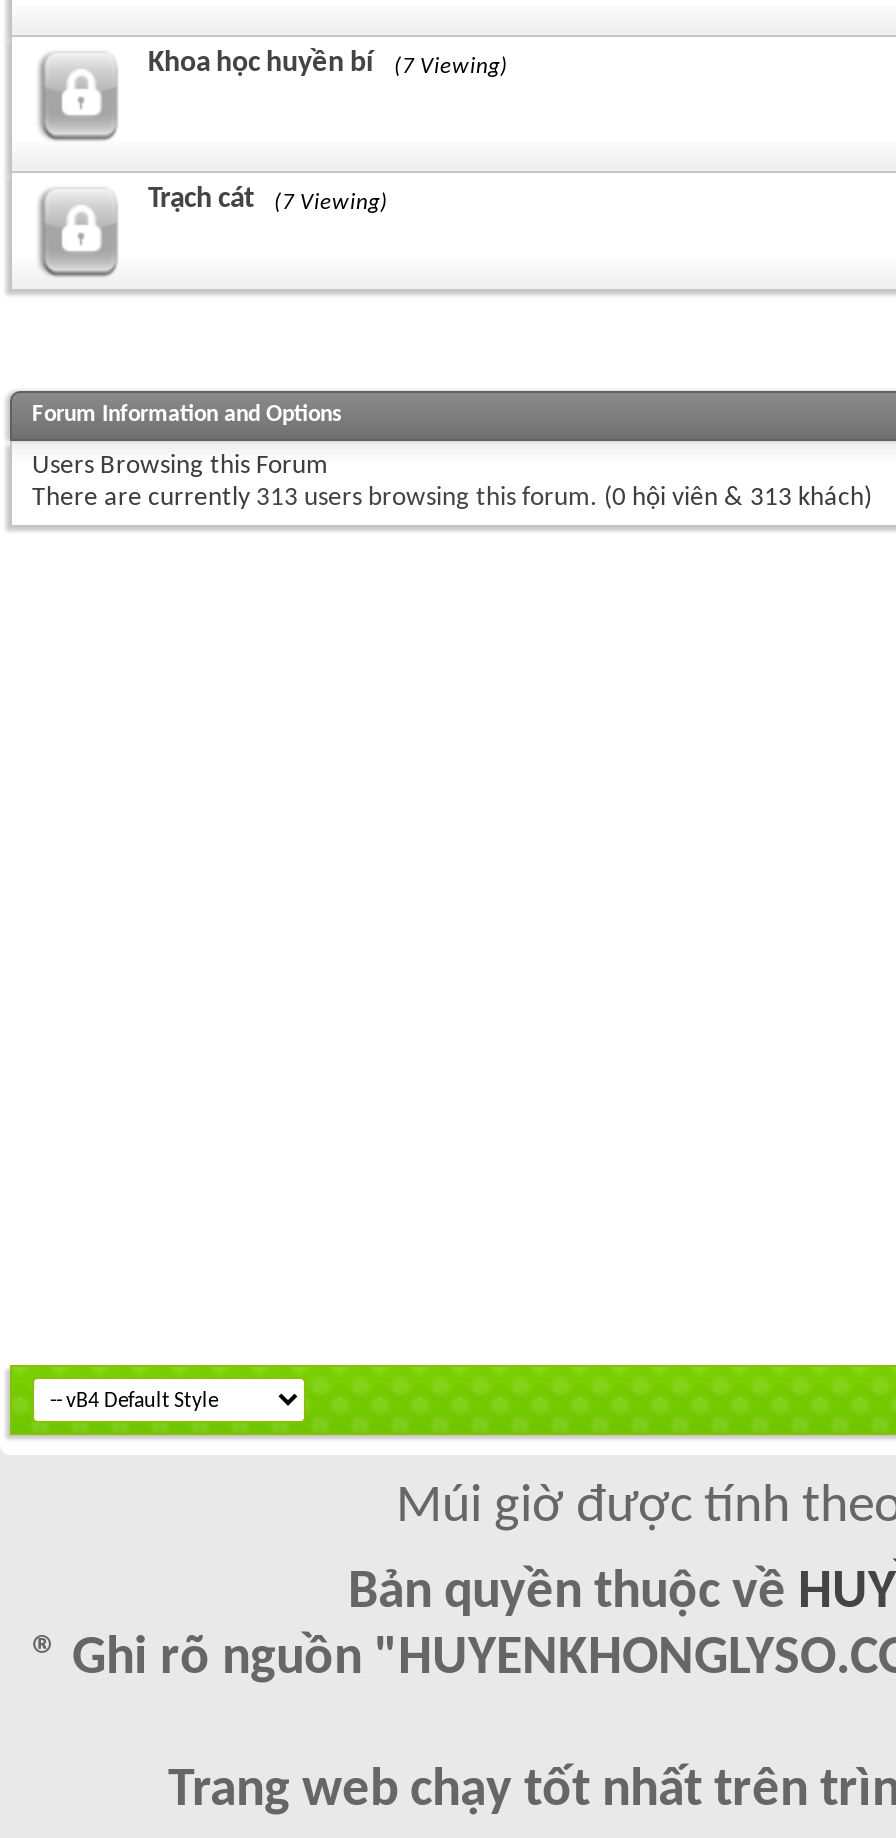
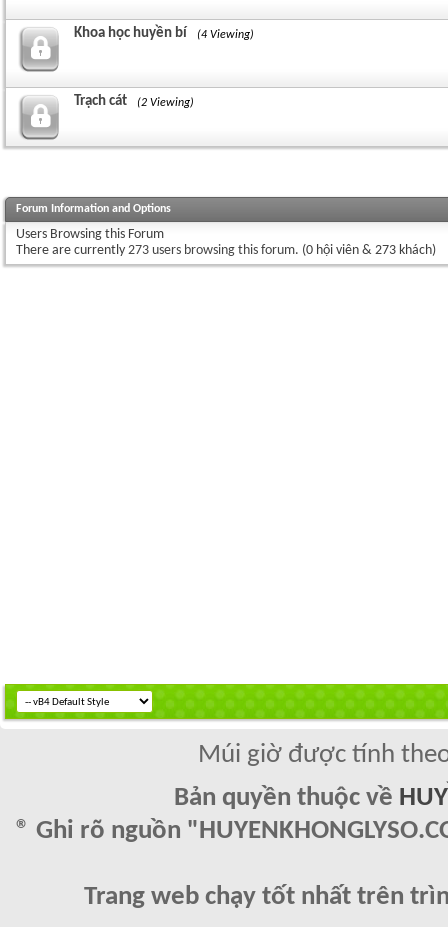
- Khoa học huyền bí (7 Viewing)
+ Khoa học huyền bí (4 Viewing)

- Trạch cát (7 Viewing)
+ Trạch cát (2 Viewing)

- There are currently 313 users browsing this forum. (0 hội viên & 313 khách)
+ There are currently 273 users browsing this forum. (0 hội viên & 273 khách)
